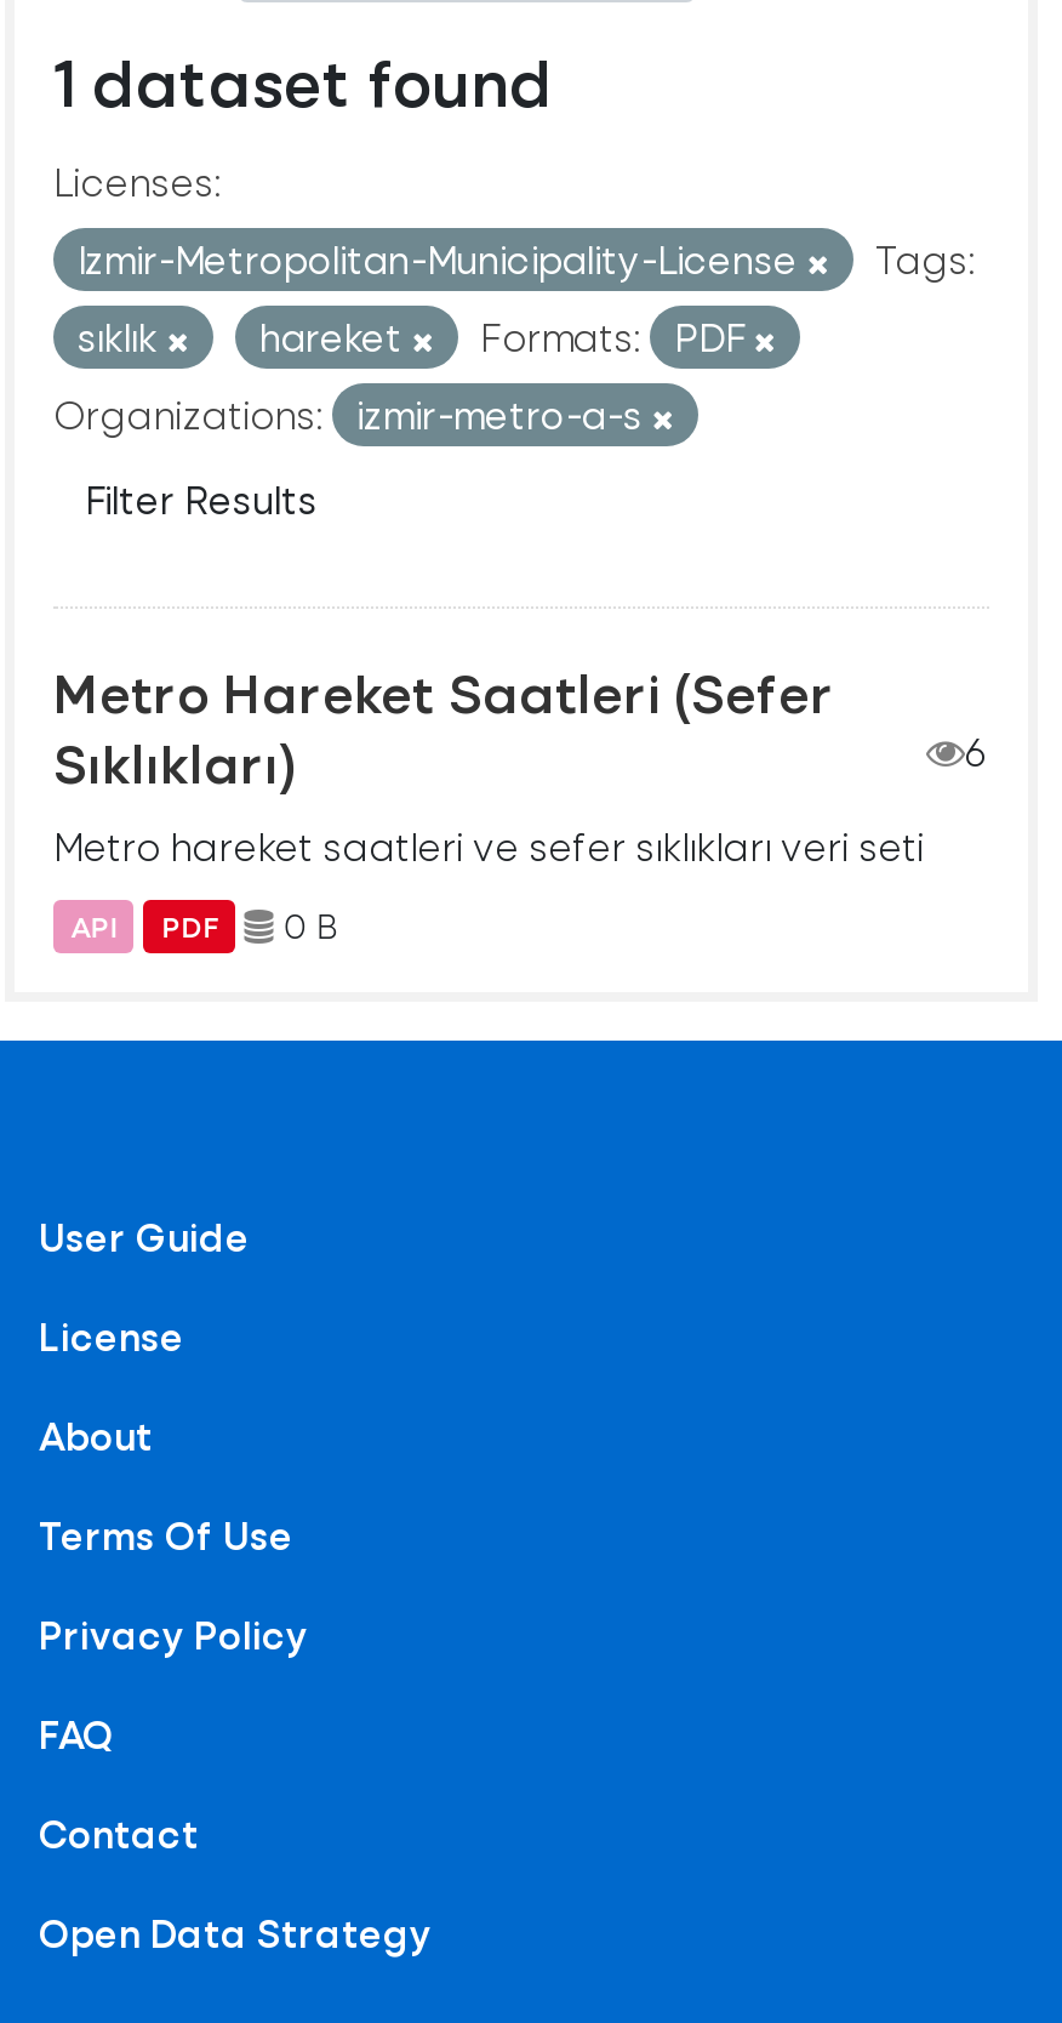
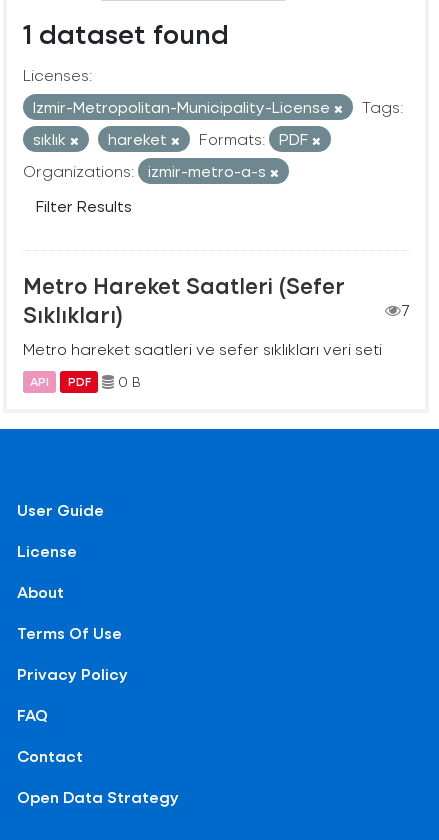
- 6
+ 7
